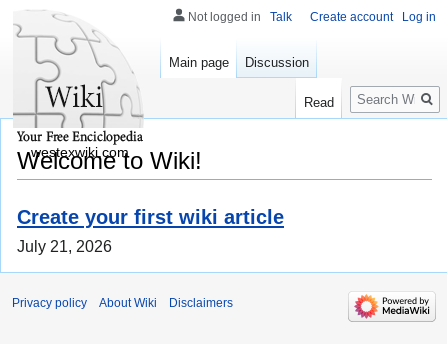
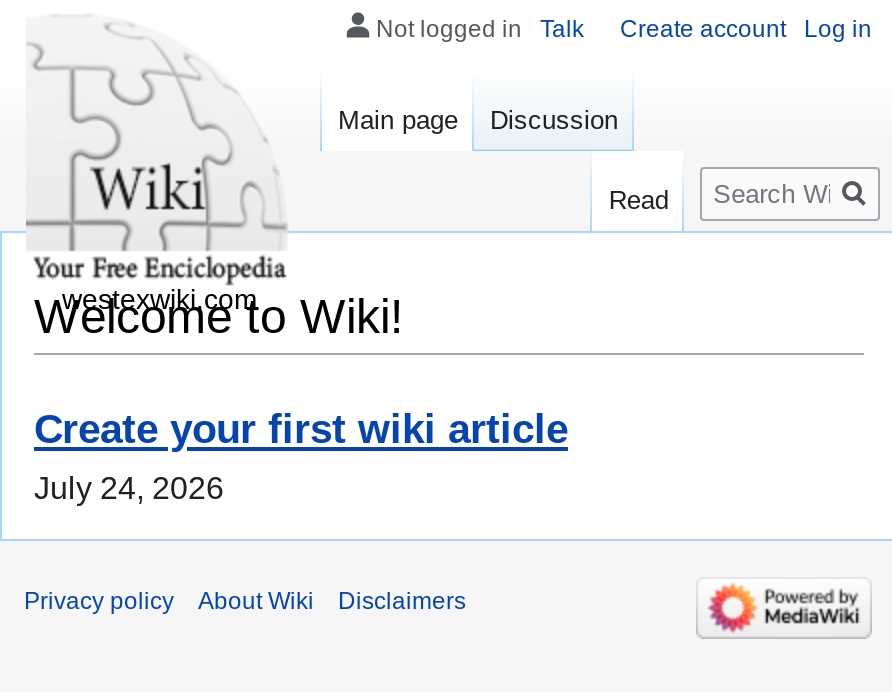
- July 21, 2026
+ July 24, 2026
